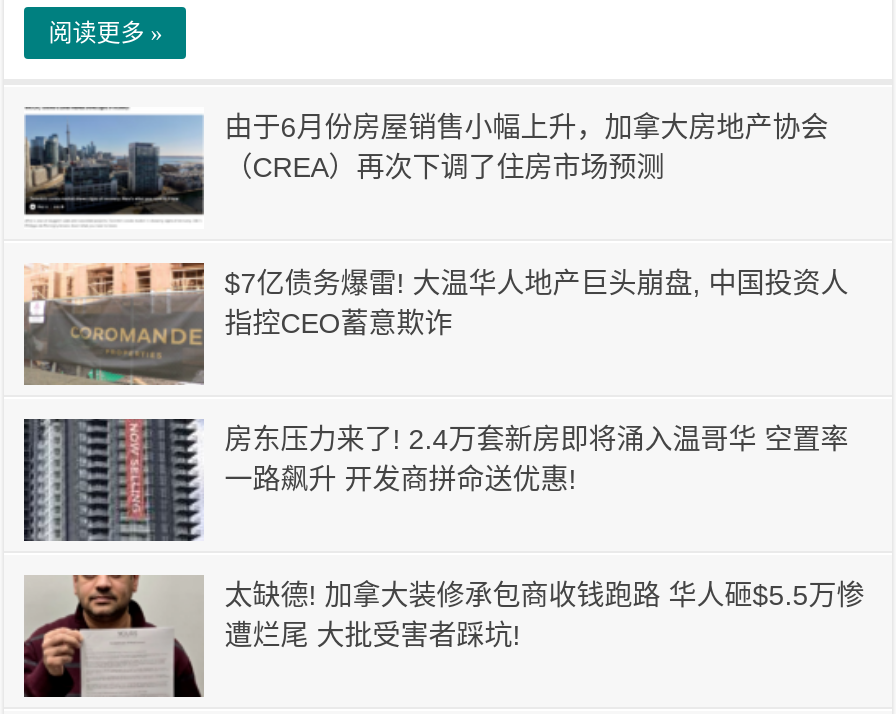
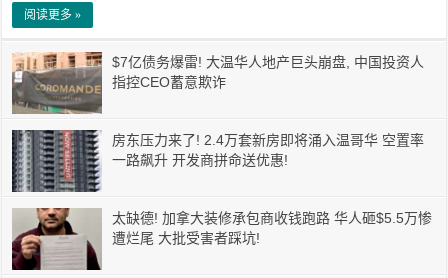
- [image]
- 由于6月份房屋销售小幅上升，加拿大房地产协会
- （CREA）再次下调了住房市场预测
